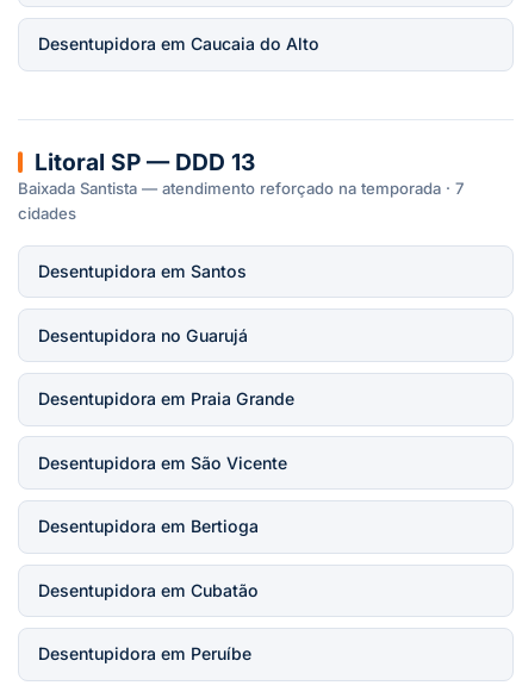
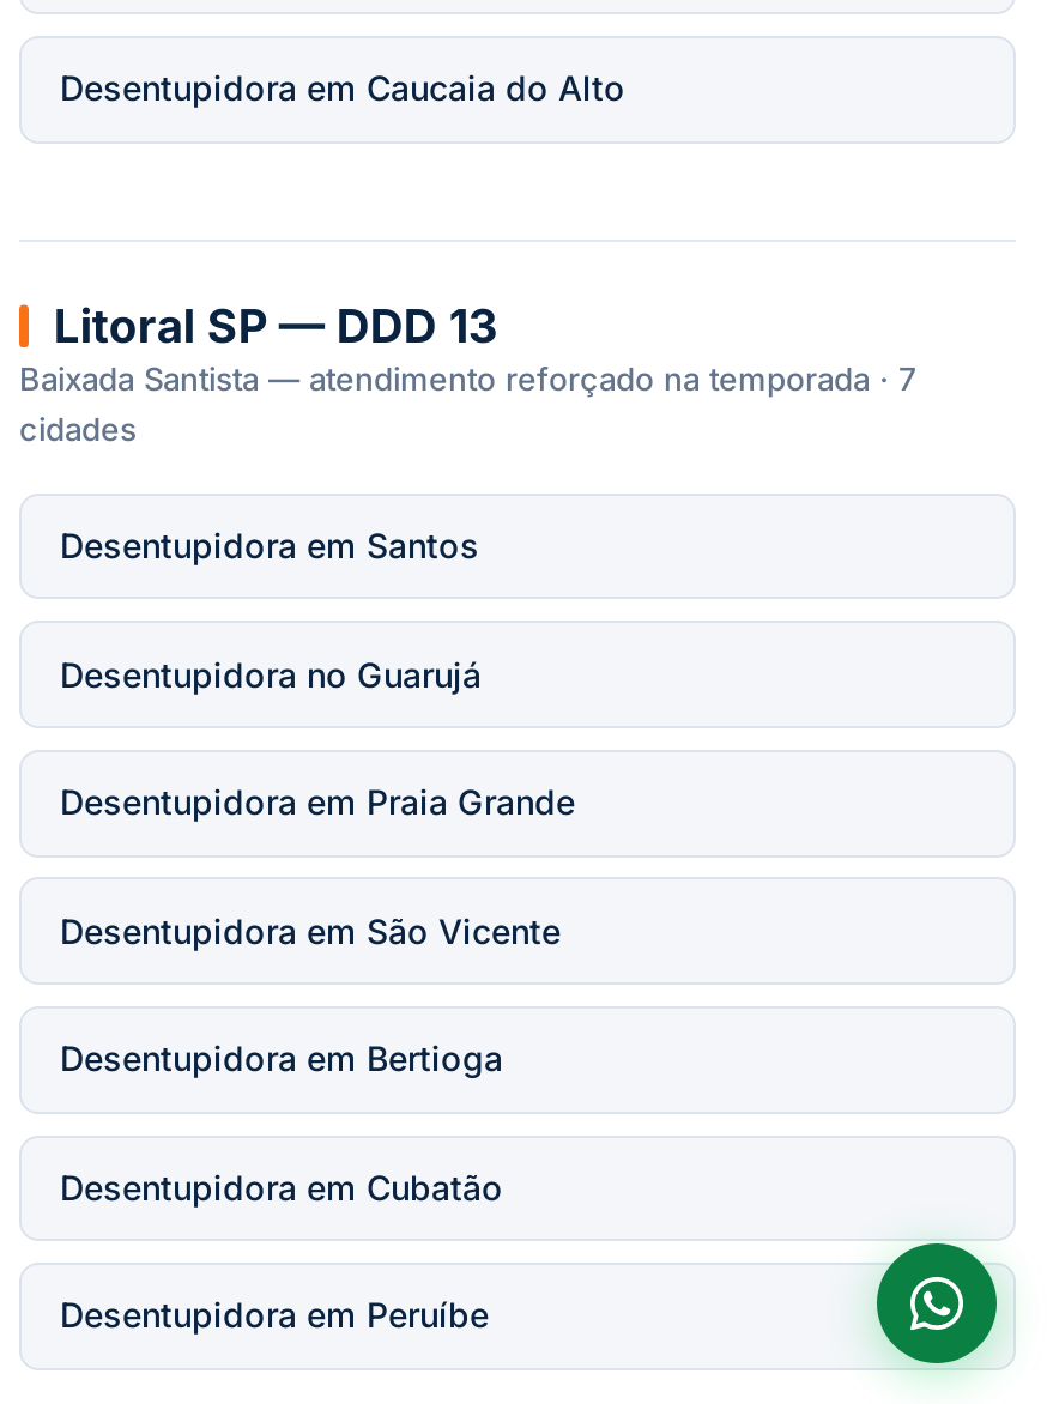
+ [image]
